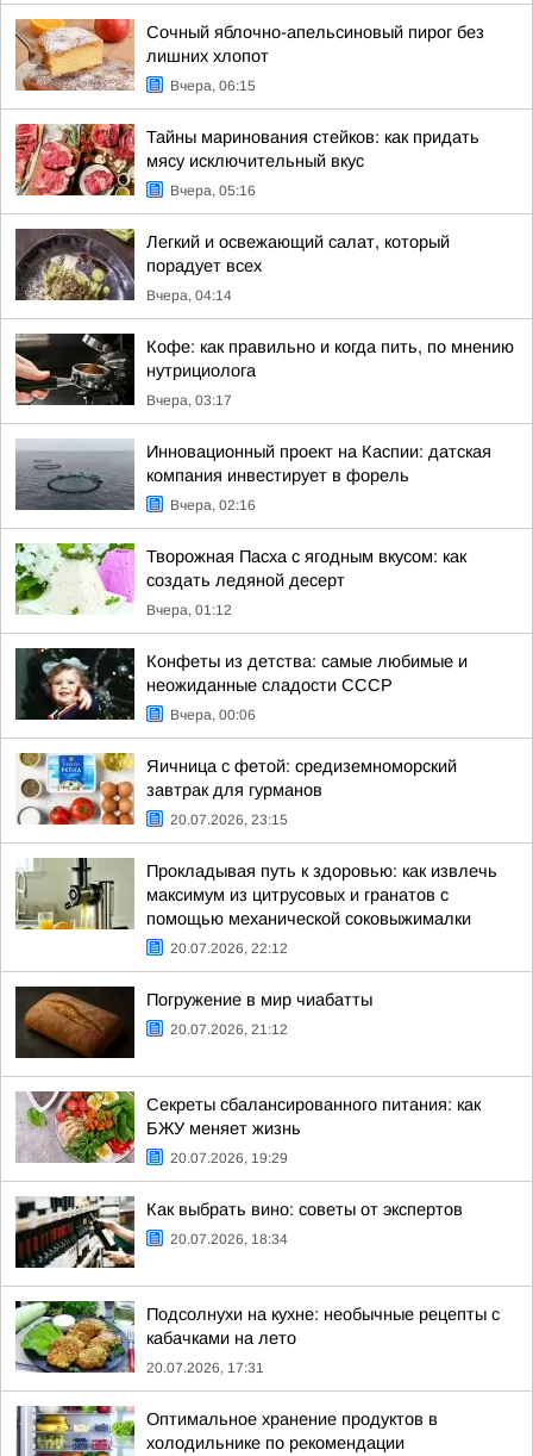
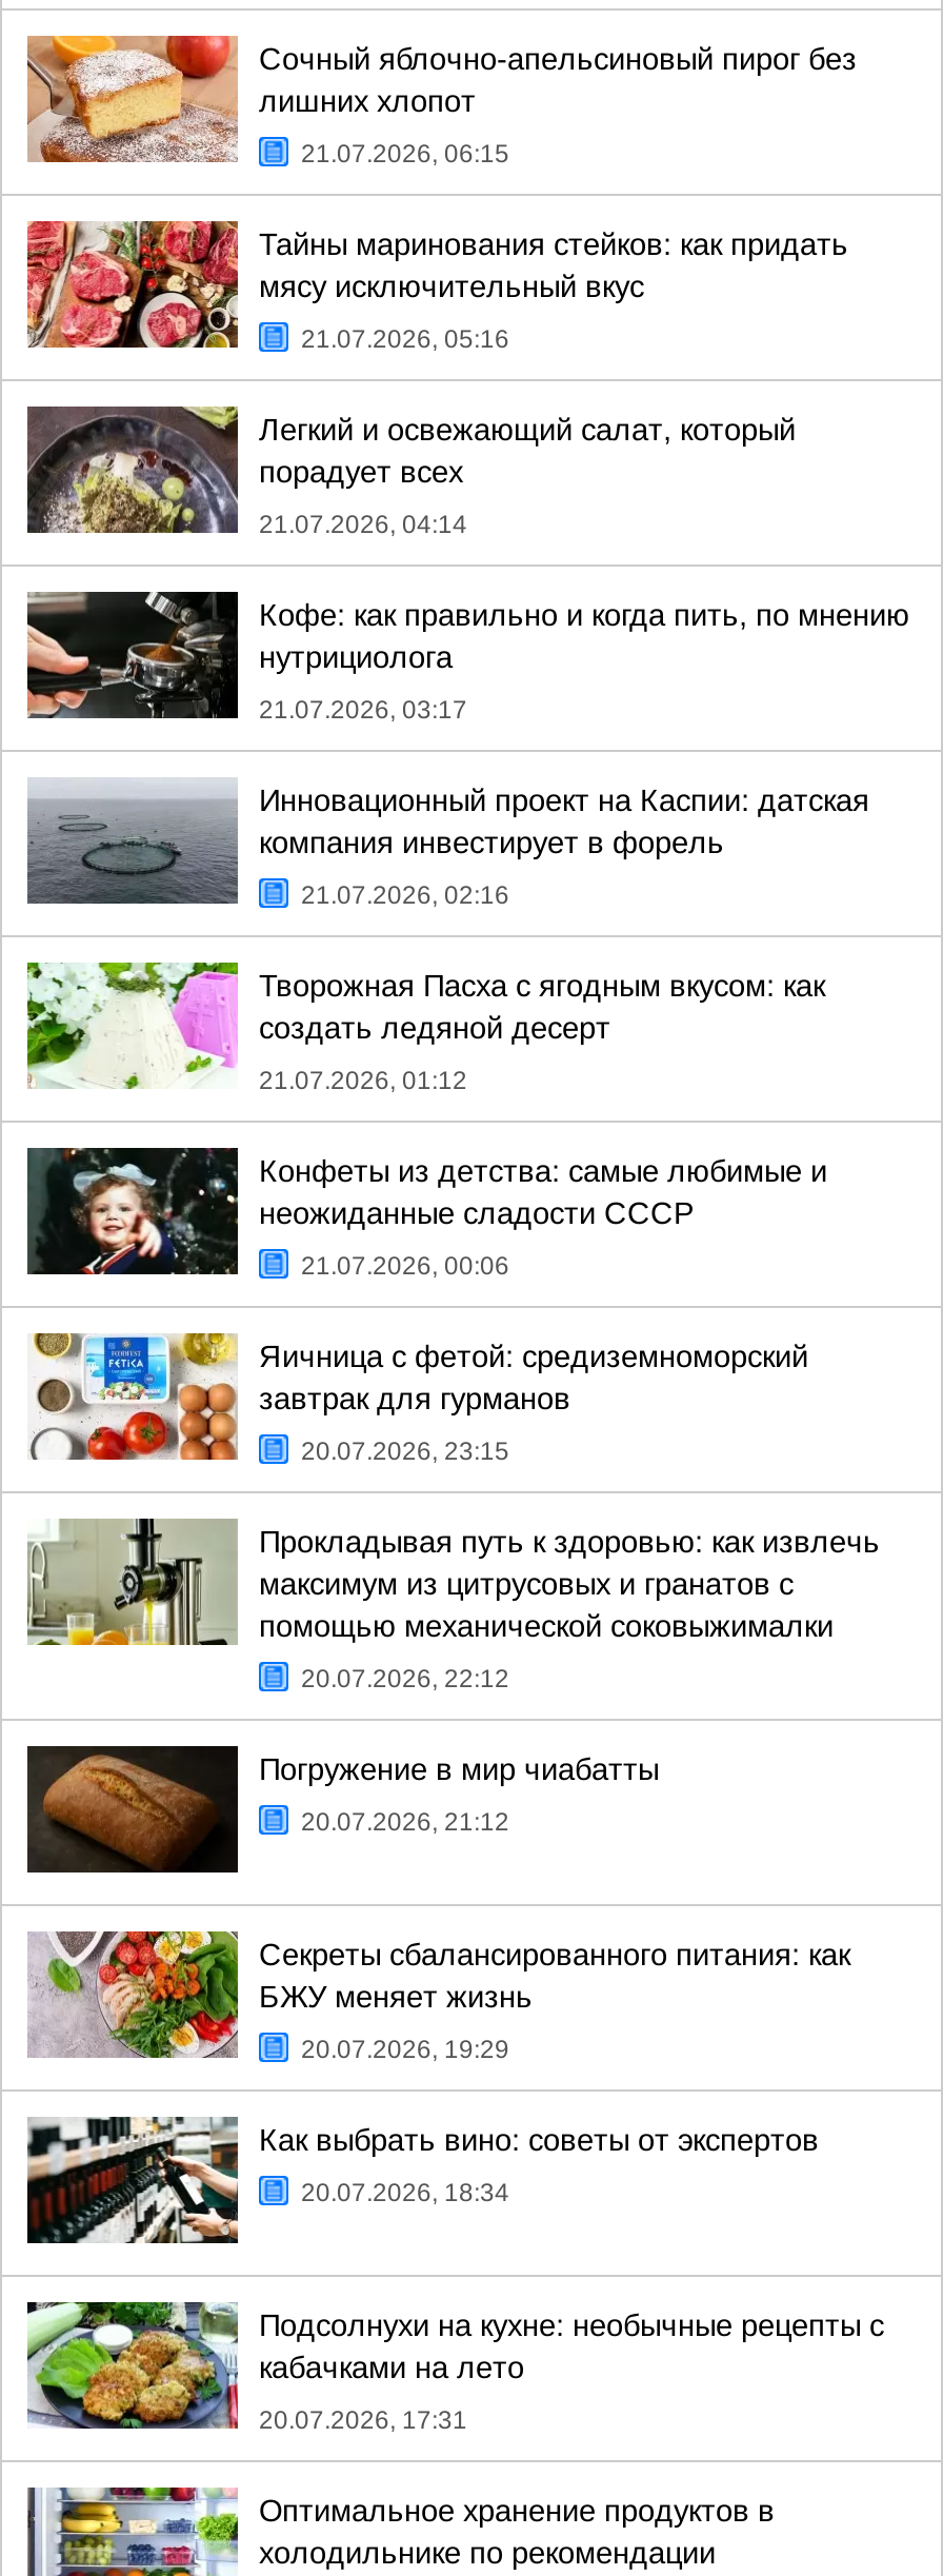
- Вчера, 06:15
+ 21.07.2026, 06:15

- Вчера, 05:16
+ 21.07.2026, 05:16

- Вчера, 04:14
+ 21.07.2026, 04:14

- Вчера, 03:17
+ 21.07.2026, 03:17

- Вчера, 02:16
+ 21.07.2026, 02:16

- Вчера, 01:12
+ 21.07.2026, 01:12

- Вчера, 00:06
+ 21.07.2026, 00:06
